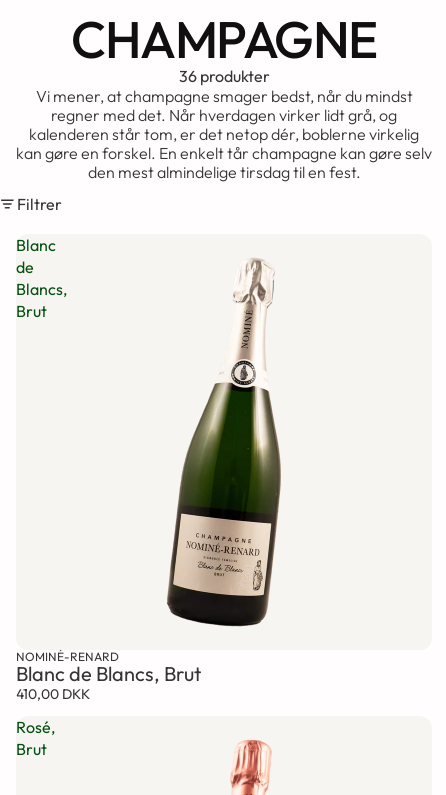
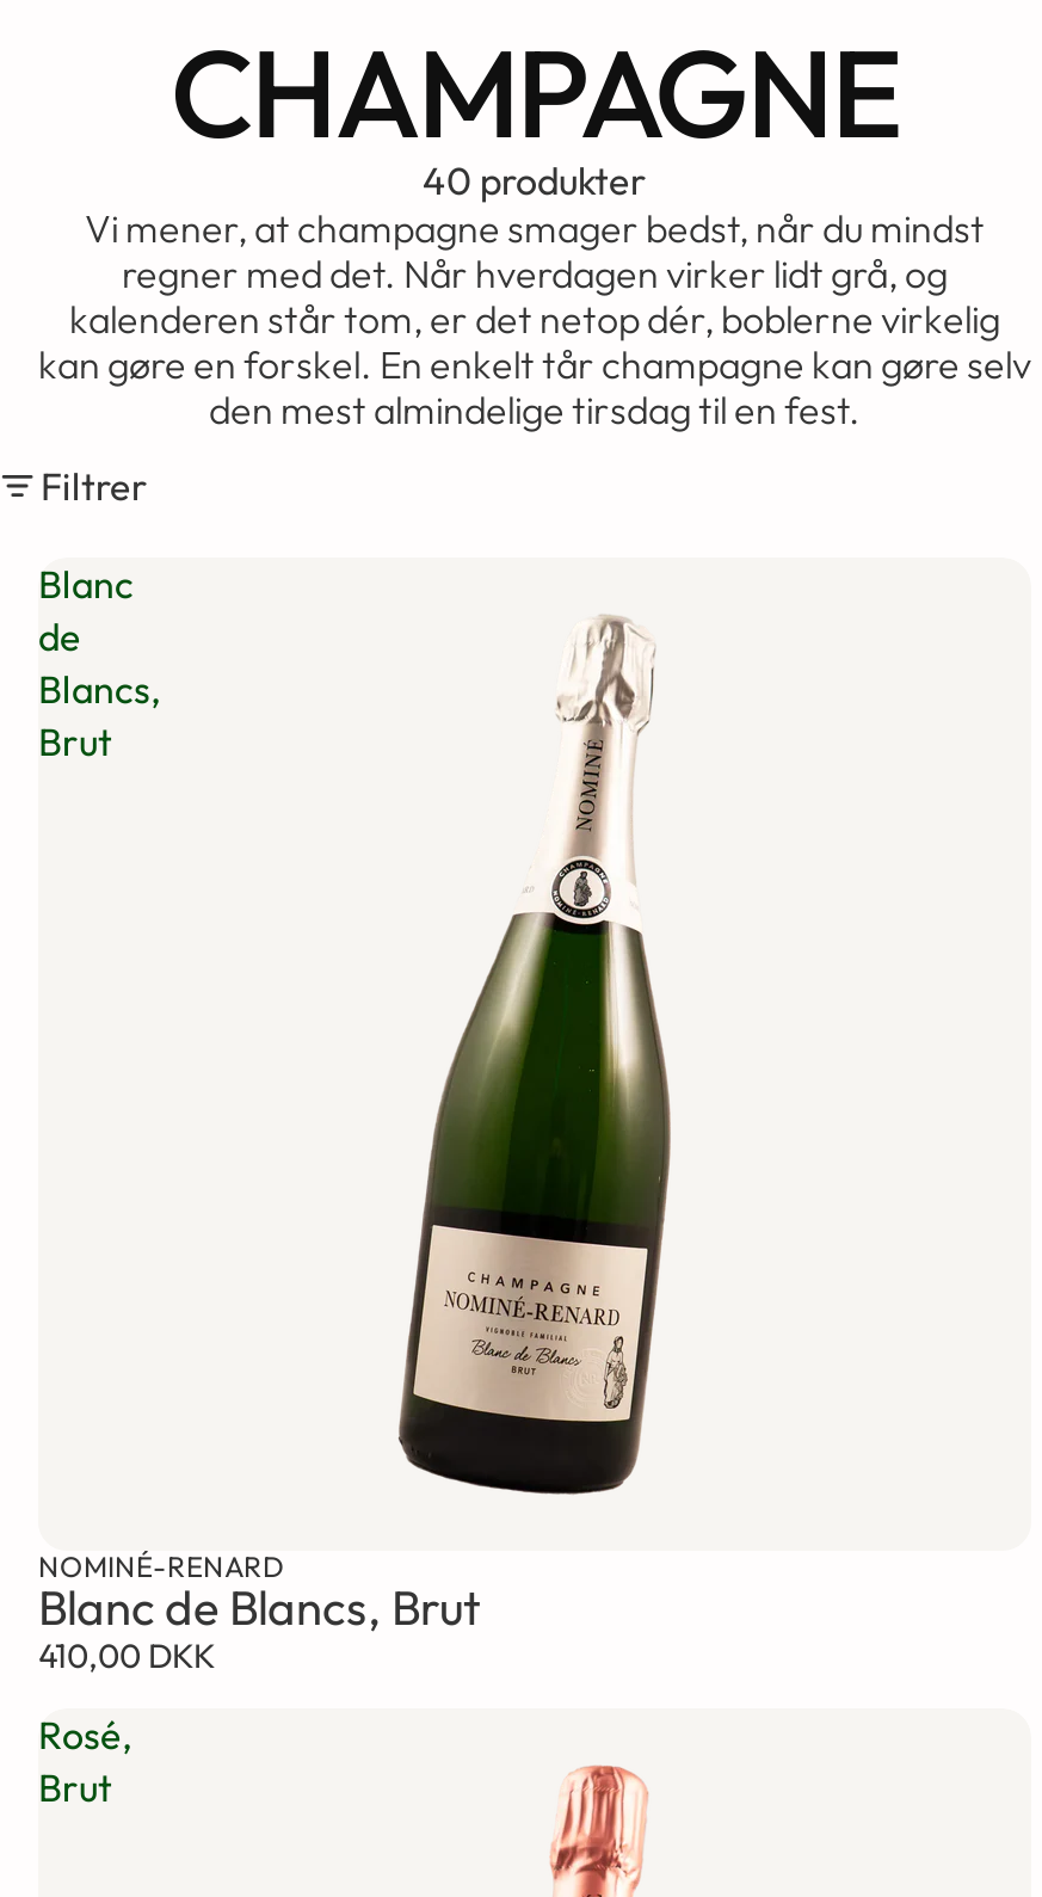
- 36 produkter
+ 40 produkter
